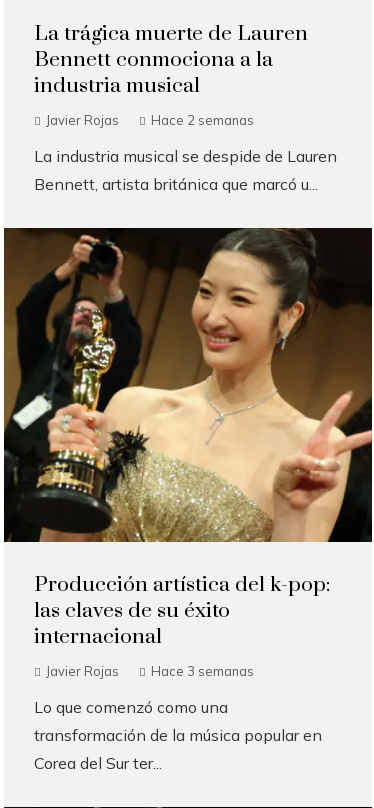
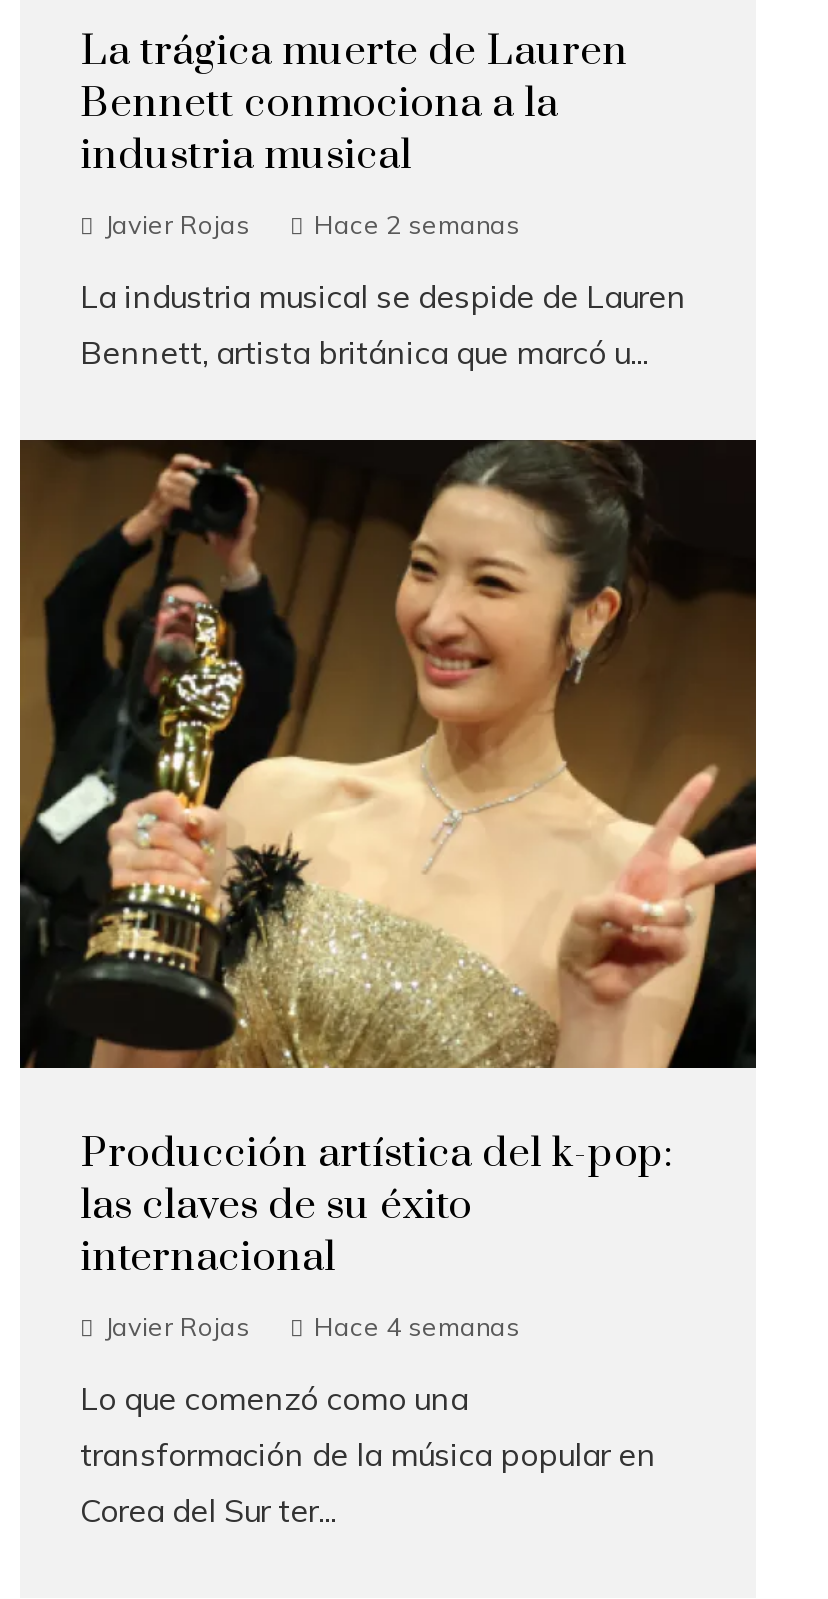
- Javier Rojas Hace 3 semanas
+ Javier Rojas Hace 4 semanas
